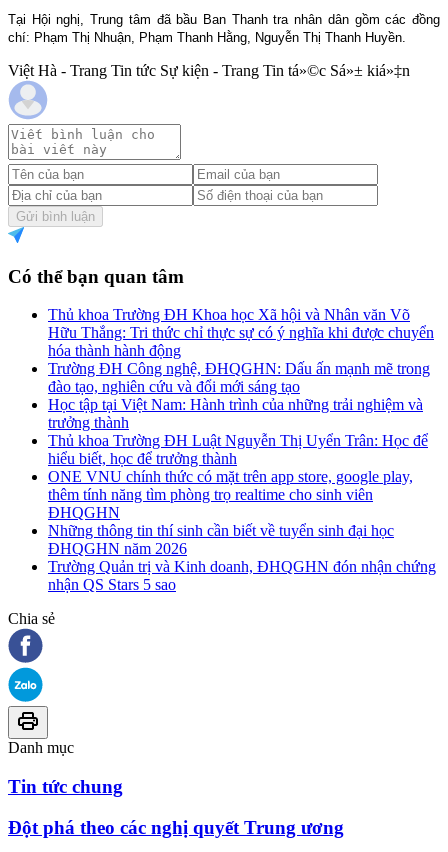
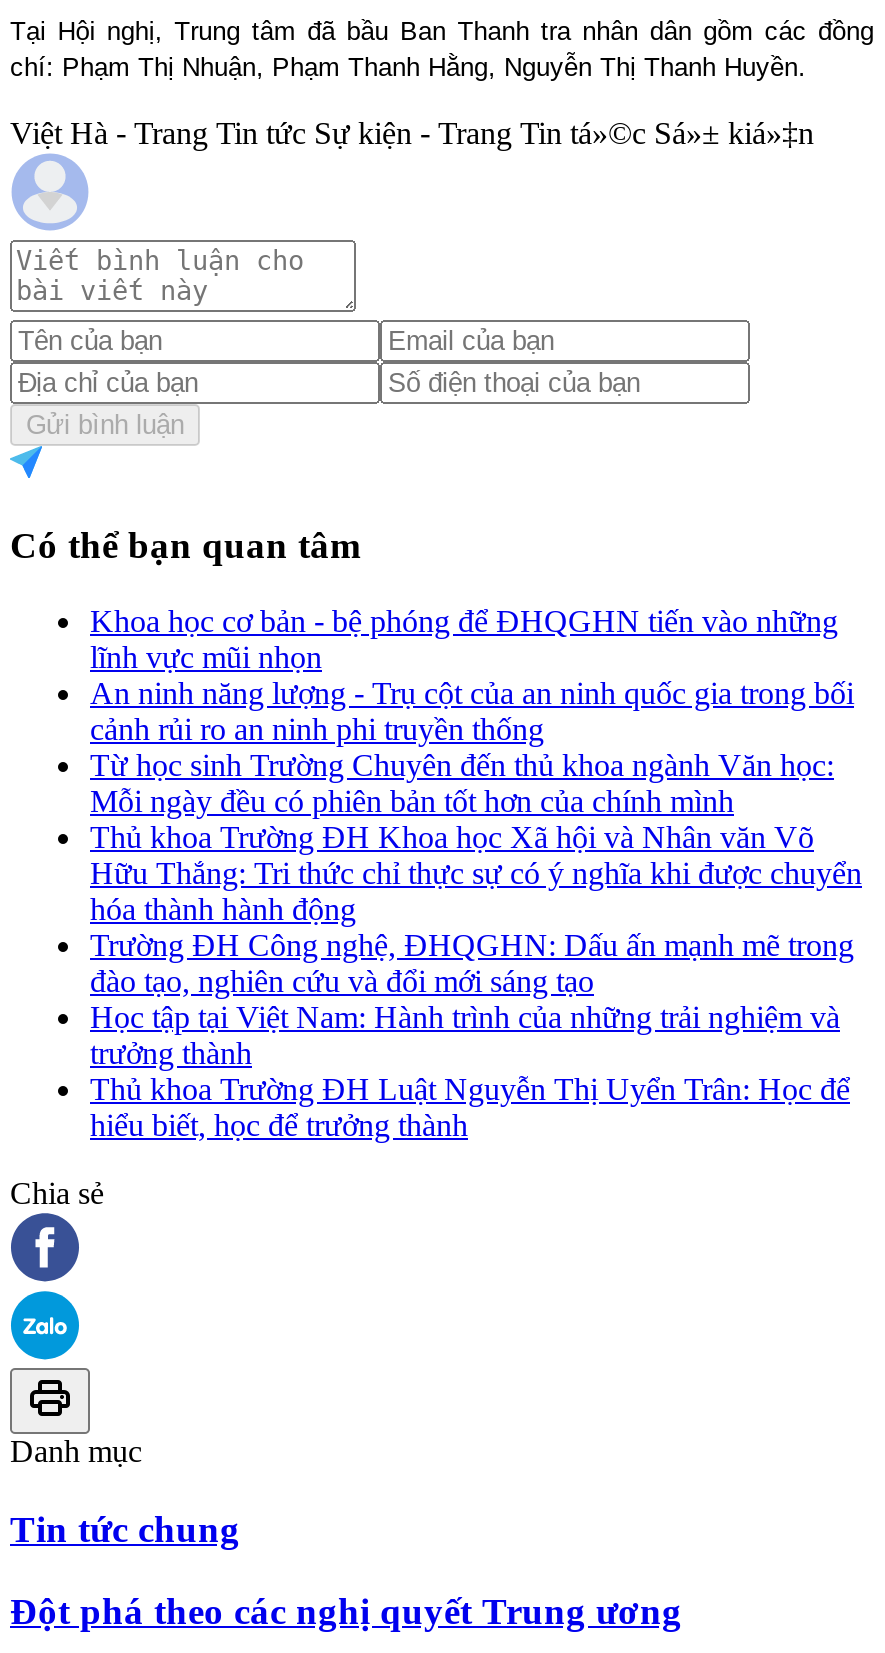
+ Khoa học cơ bản - bệ phóng để ĐHQGHN tiến vào những
+ lĩnh vực mũi nhọn
+ An ninh năng lượng - Trụ cột của an ninh quốc gia trong bối
+ cảnh rủi ro an ninh phi truyền thống
+ Từ học sinh Trường Chuyên đến thủ khoa ngành Văn học:
+ Mỗi ngày đều có phiên bản tốt hơn của chính mình

moved down: Thủ khoa Trường ĐH Khoa học Xã hội và Nhân văn Võ | Hữu Thắng: Tri thức chỉ thực sự có ý nghĩa khi được chuyển | hóa thành hành động | ... | Thủ khoa Trường ĐH Luật Nguyễn Thị Uyển Trân: Học để | hiểu biết, học để trưởng thành

- ONE VNU chính thức có mặt trên app store, google play,
- thêm tính năng tìm phòng trọ realtime cho sinh viên
- ĐHQGHN
- Những thông tin thí sinh cần biết về tuyển sinh đại học
- ĐHQGHN năm 2026
- Trường Quản trị và Kinh doanh, ĐHQGHN đón nhận chứng
- nhận QS Stars 5 sao
